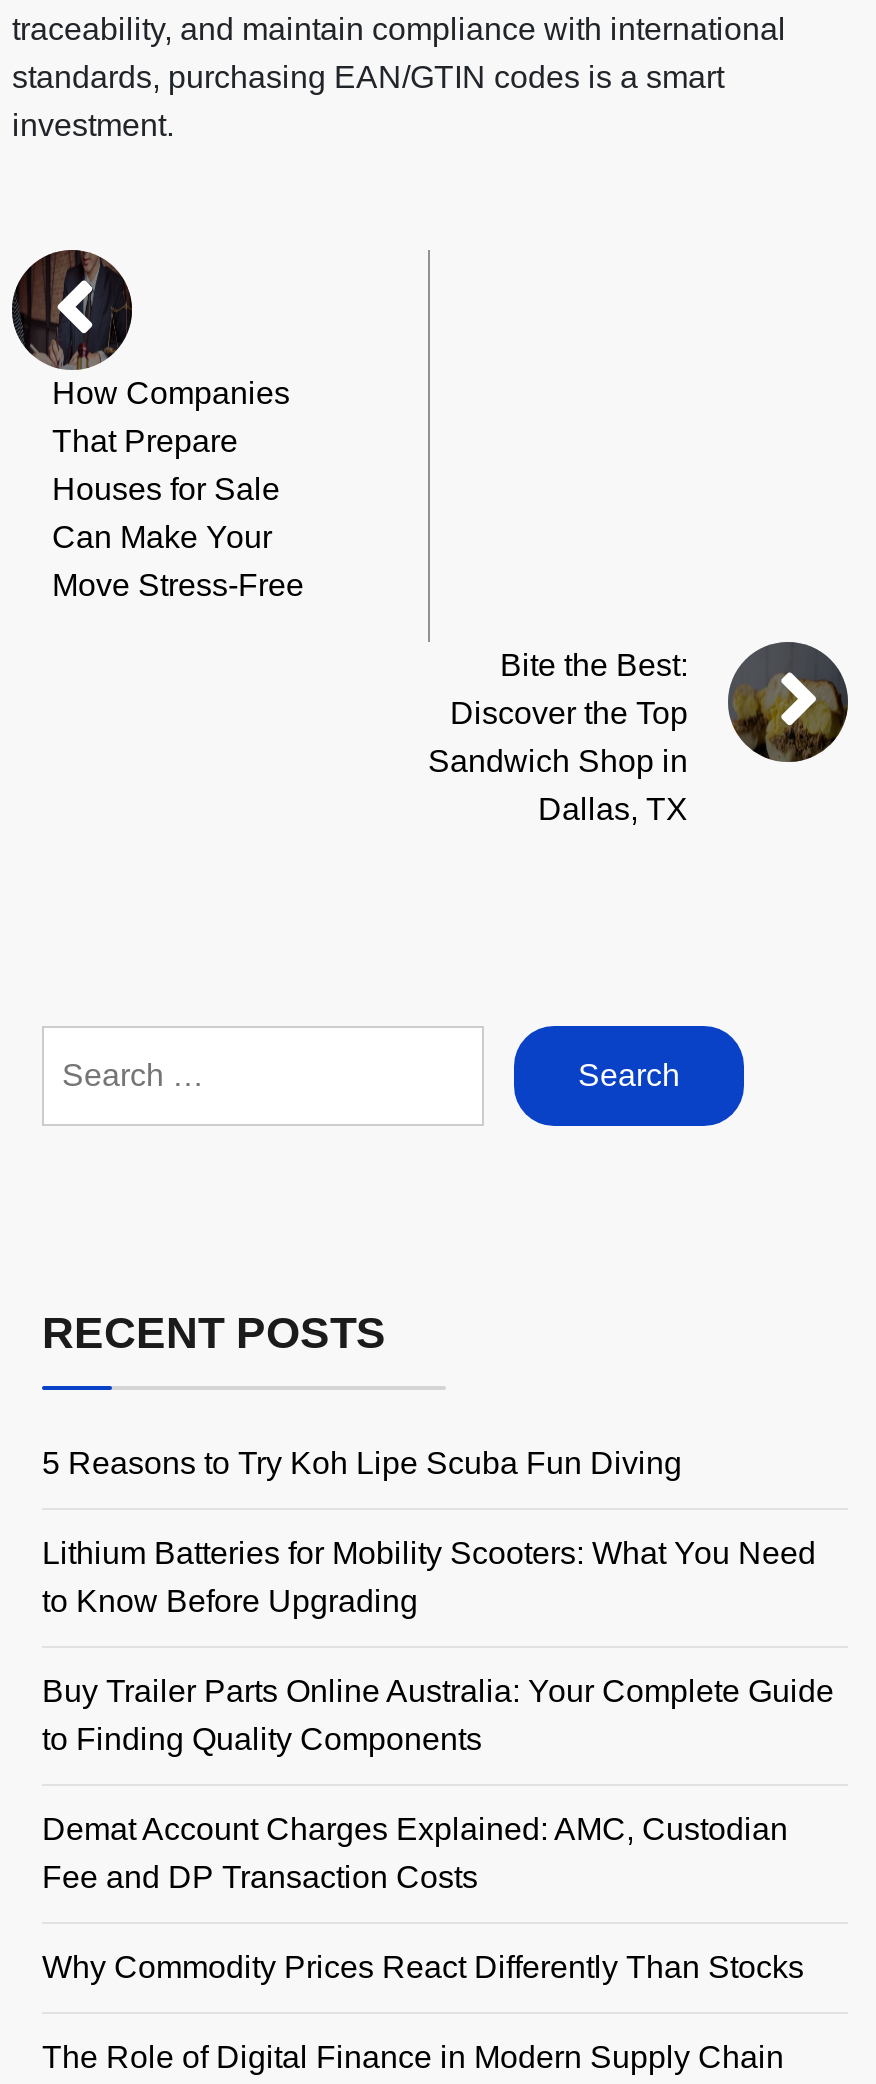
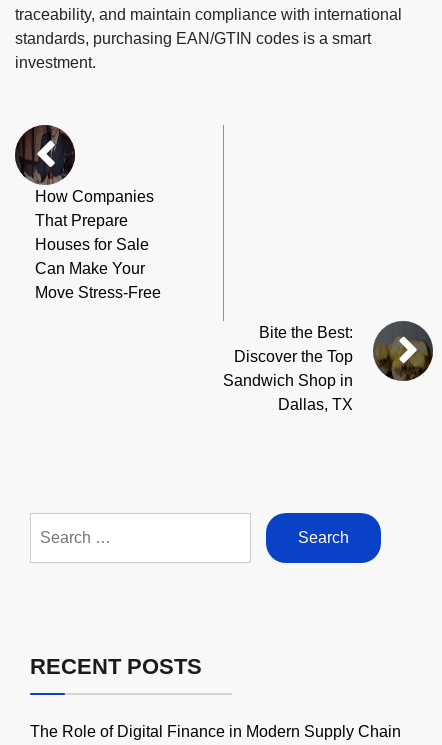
- 5 Reasons to Try Koh Lipe Scuba Fun Diving
- Lithium Batteries for Mobility Scooters: What You Need
- to Know Before Upgrading
- Buy Trailer Parts Online Australia: Your Complete Guide
- to Finding Quality Components
- Demat Account Charges Explained: AMC, Custodian
- Fee and DP Transaction Costs
- Why Commodity Prices React Differently Than Stocks
